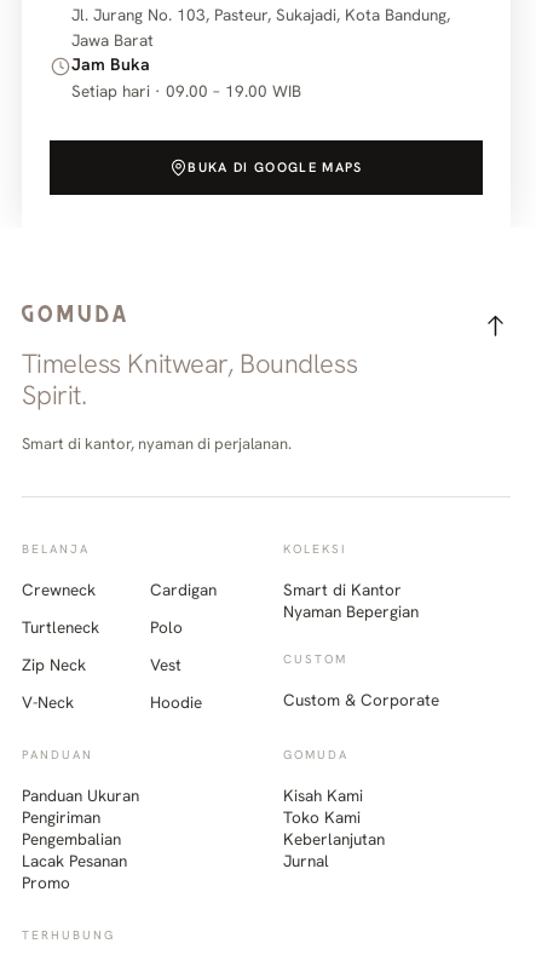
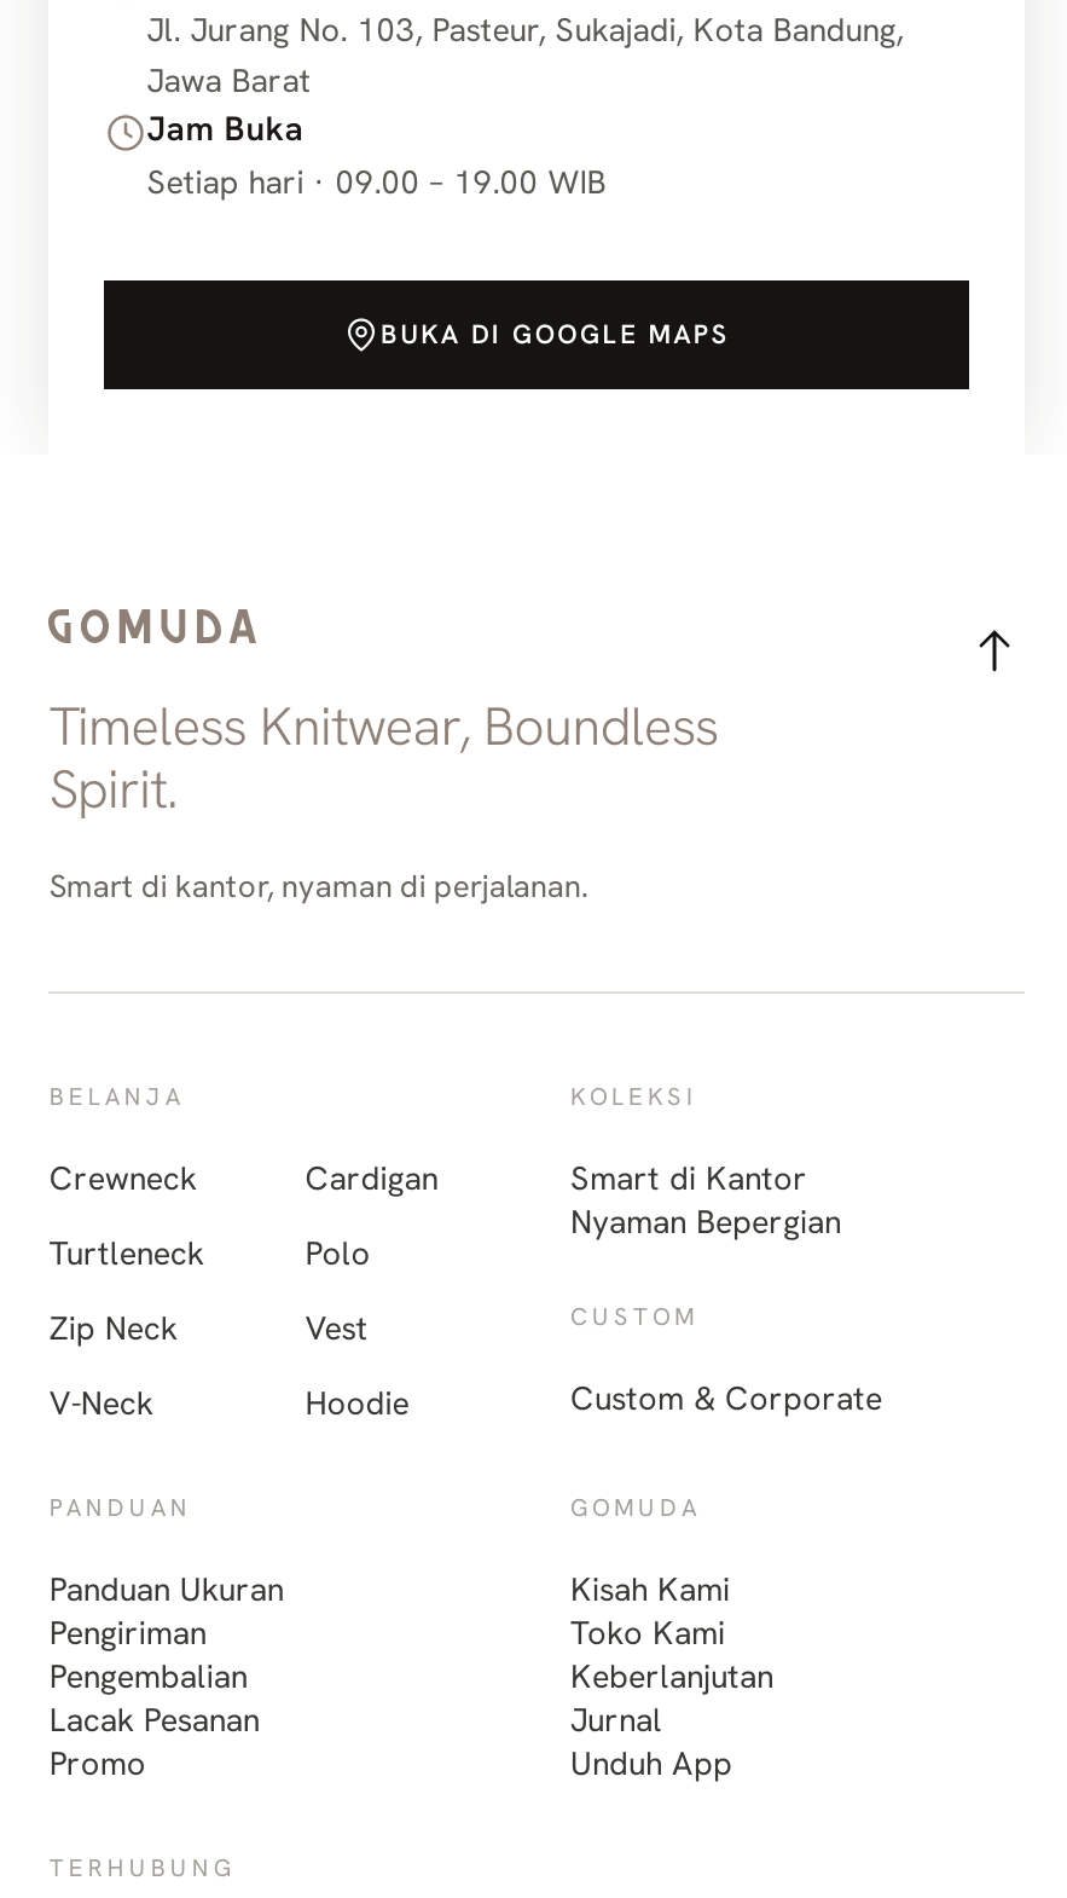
+ Unduh App
